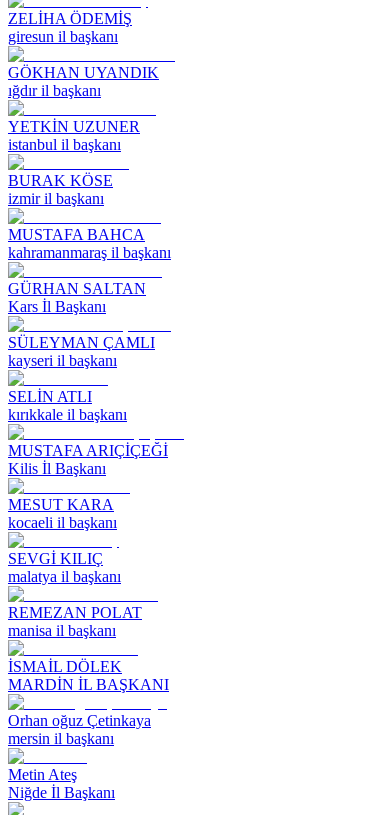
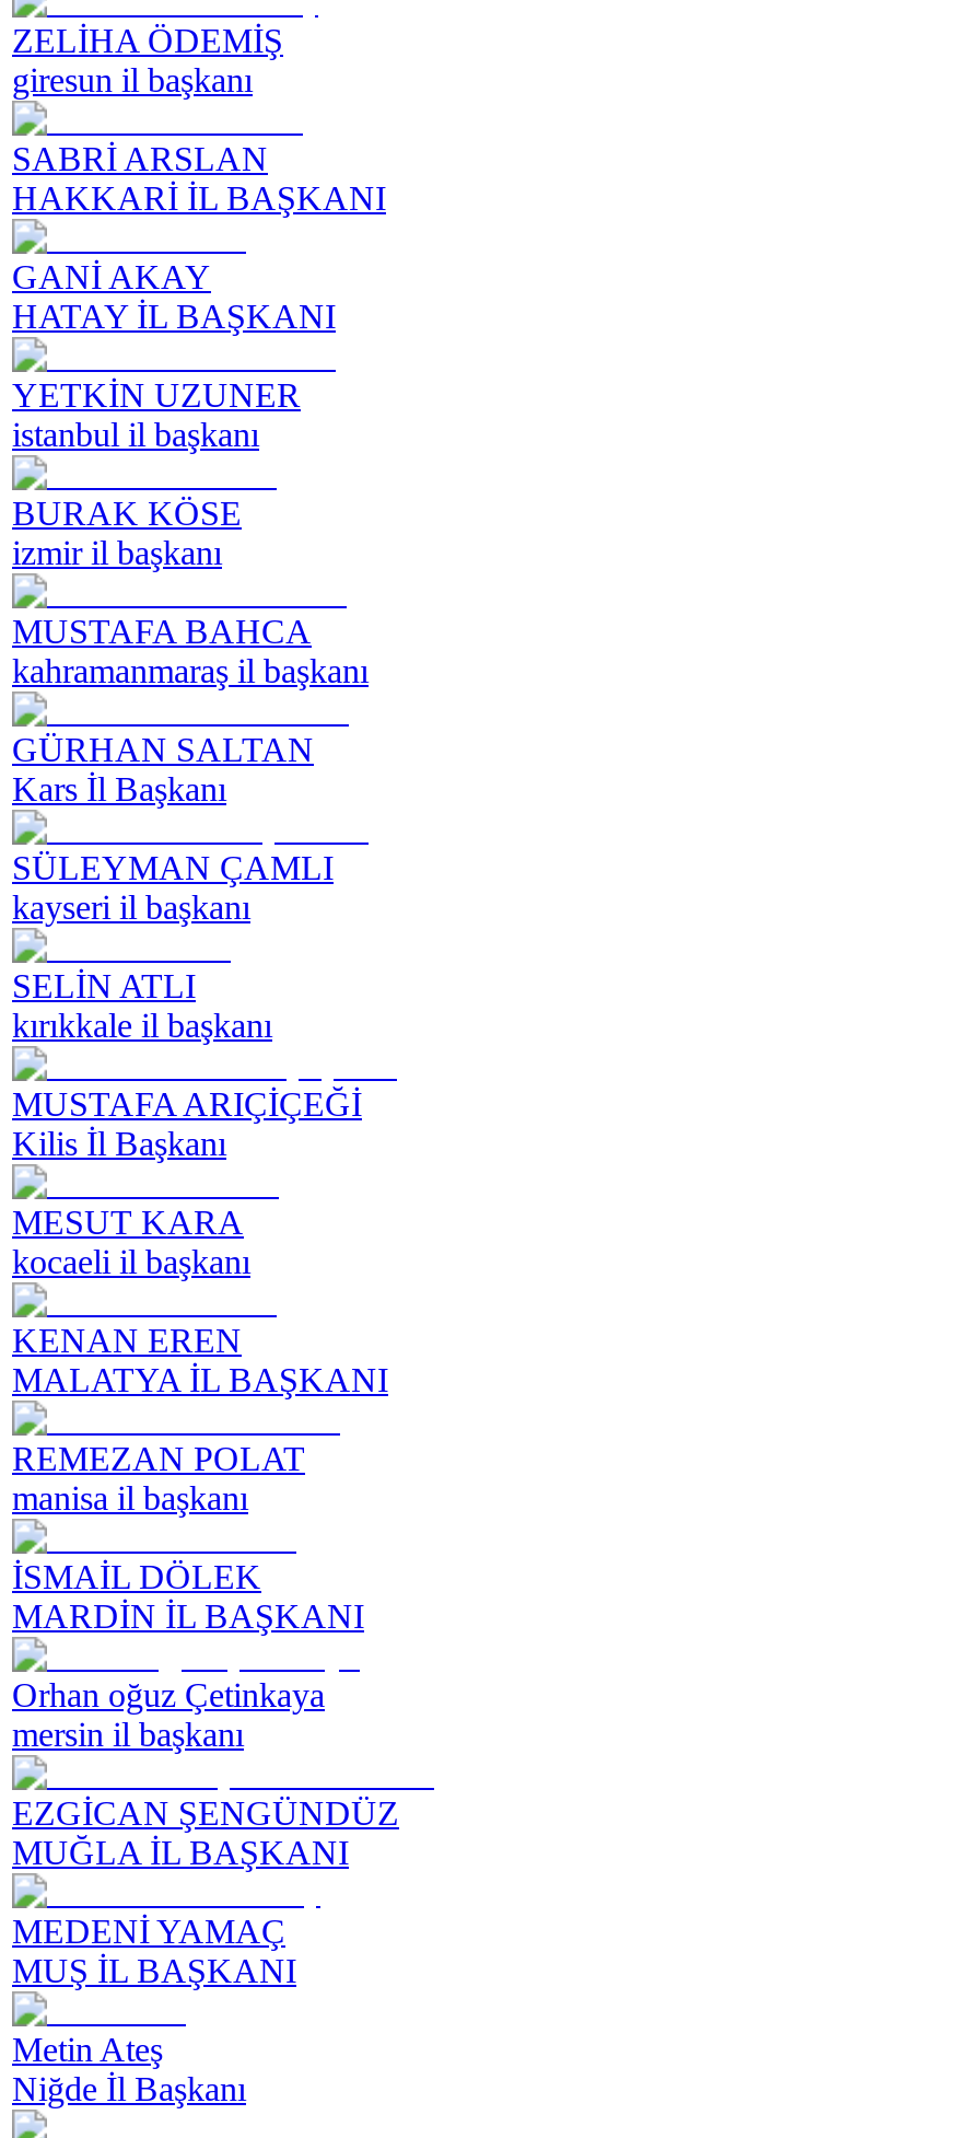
- GÖKHAN UYANDIK
- ığdır il başkanı
+ SABRİ ARSLAN
+ HAKKARİ İL BAŞKANI
+ GANİ AKAY
+ HATAY İL BAŞKANI

- SEVGİ KILIÇ
- malatya il başkanı
+ KENAN EREN
+ MALATYA İL BAŞKANI

+ EZGİCAN ŞENGÜNDÜZ
+ MUĞLA İL BAŞKANI
+ MEDENİ YAMAÇ
+ MUŞ İL BAŞKANI
